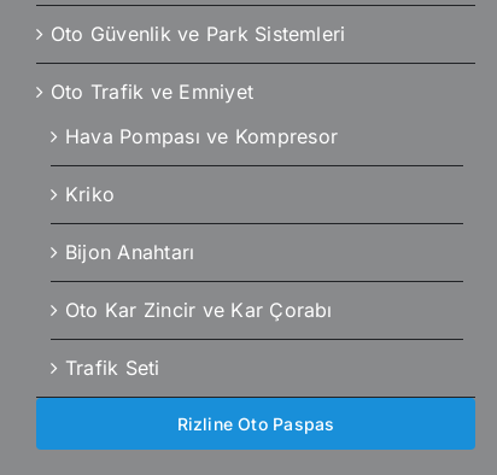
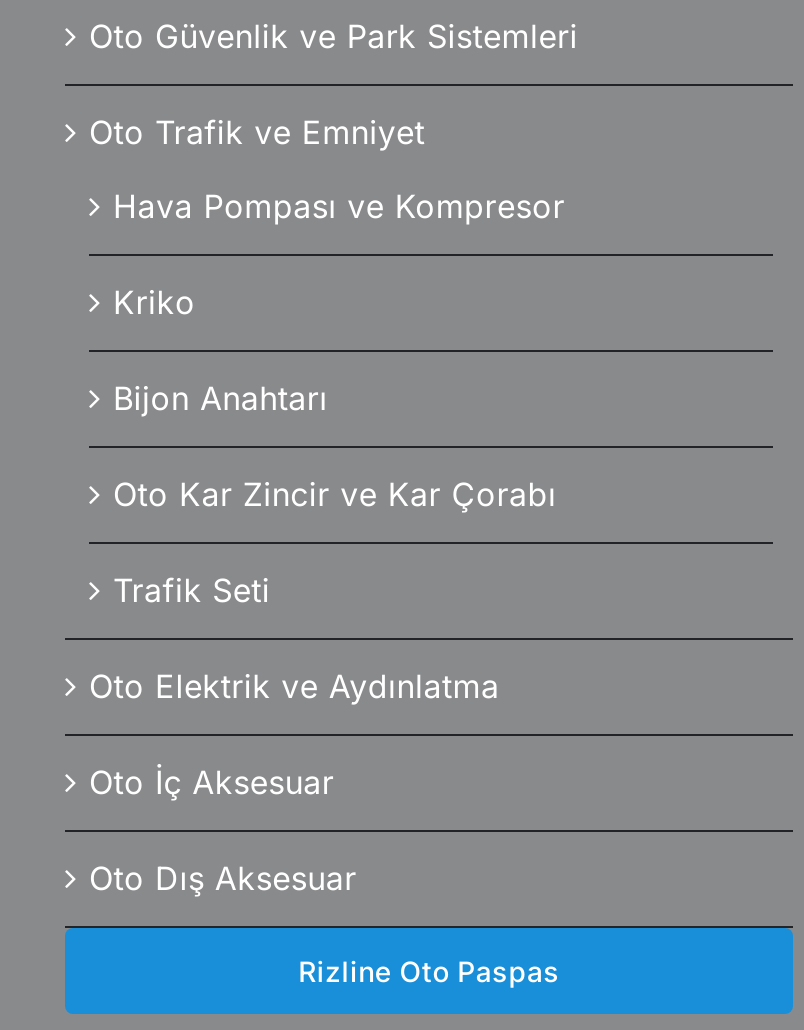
+ Oto Elektrik ve Aydınlatma
+ Oto İç Aksesuar
+ Oto Dış Aksesuar
